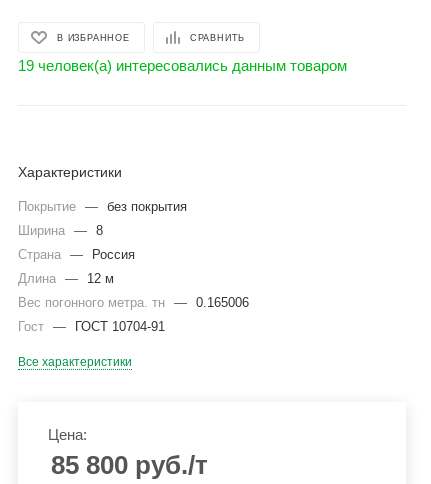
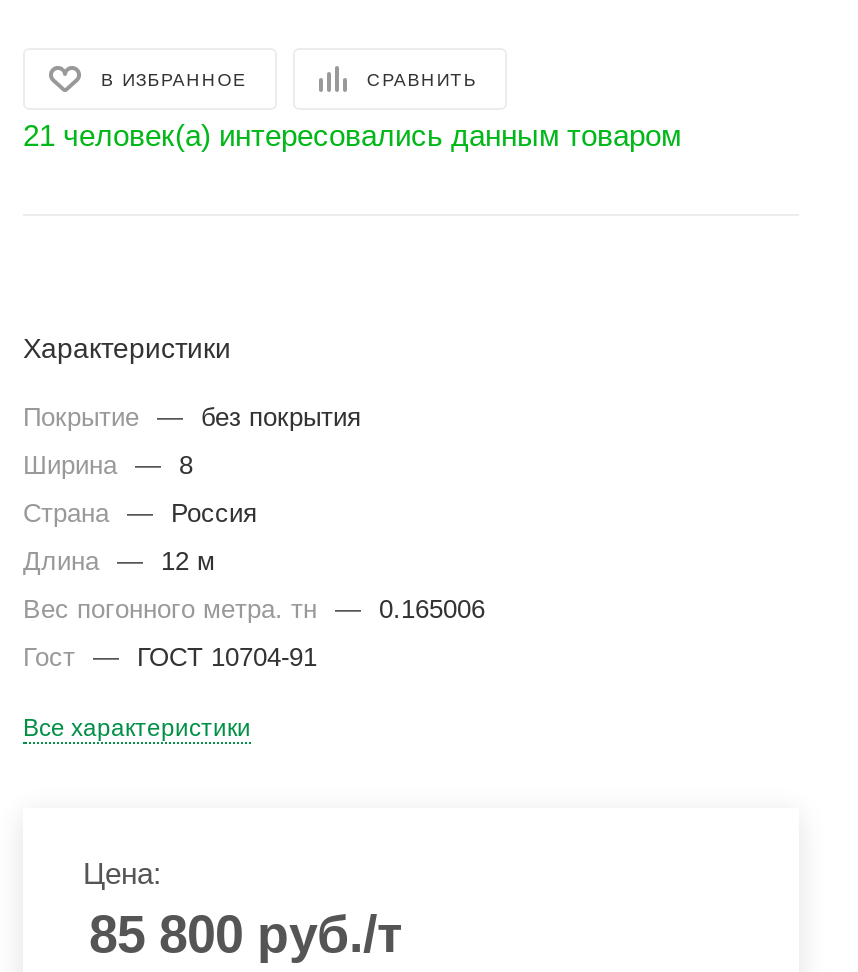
- 19 человек(а) интересовались данным товаром
+ 21 человек(а) интересовались данным товаром
